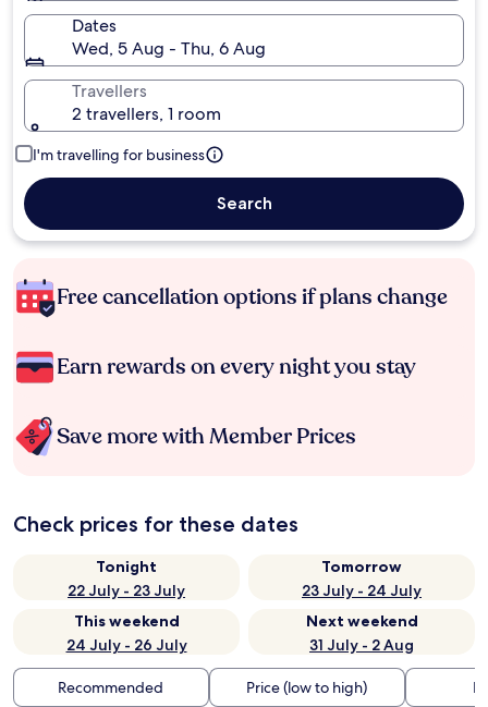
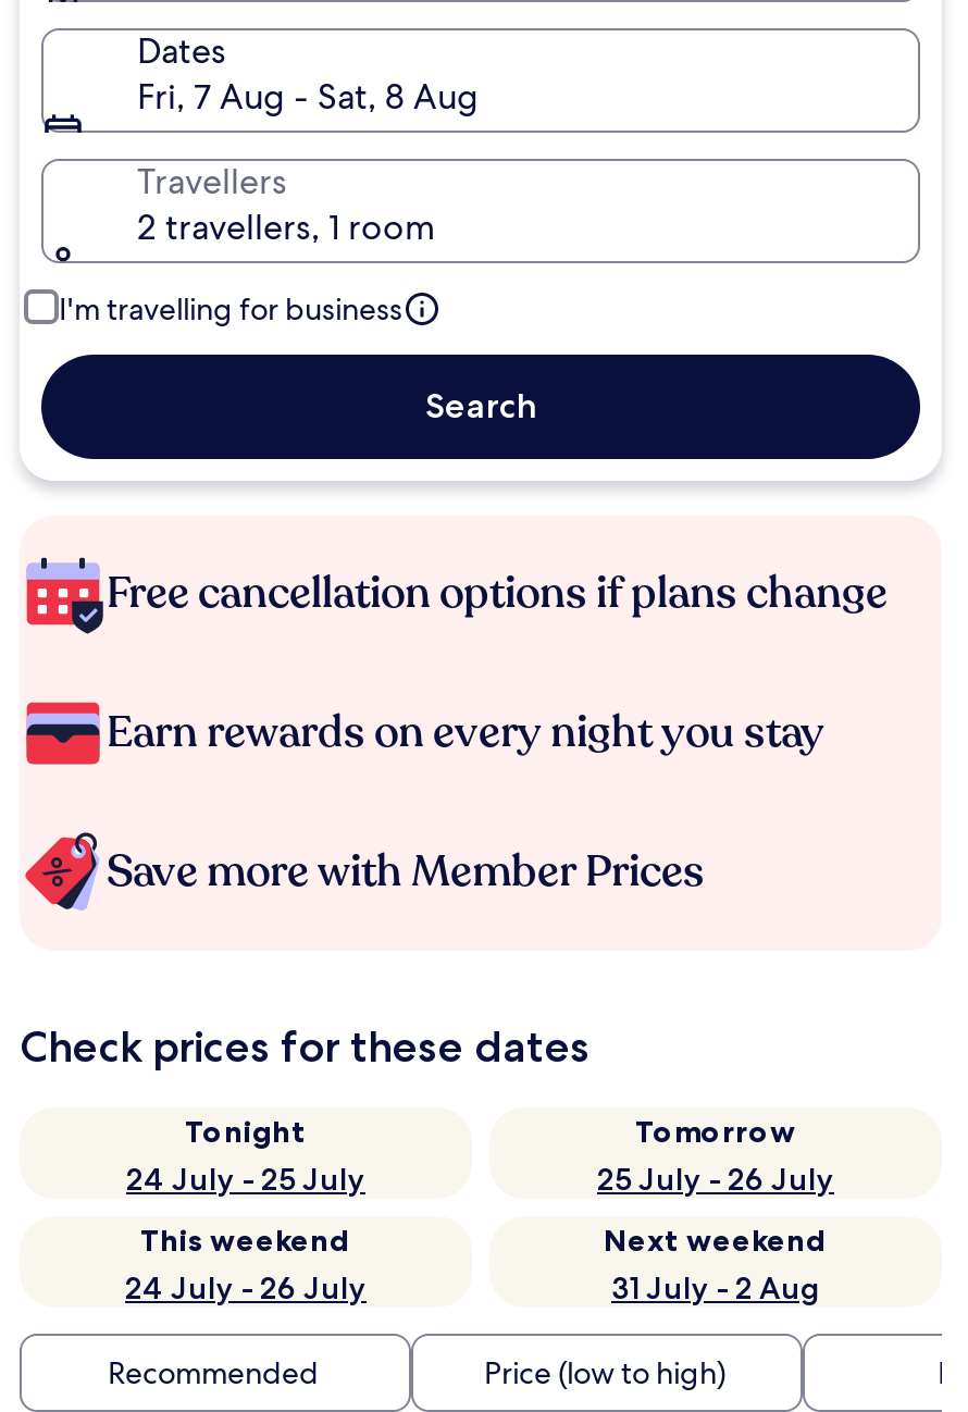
- Wed, 5 Aug - Thu, 6 Aug
+ Fri, 7 Aug - Sat, 8 Aug

- 22 July - 23 July
+ 24 July - 25 July

- 23 July - 24 July
+ 25 July - 26 July
